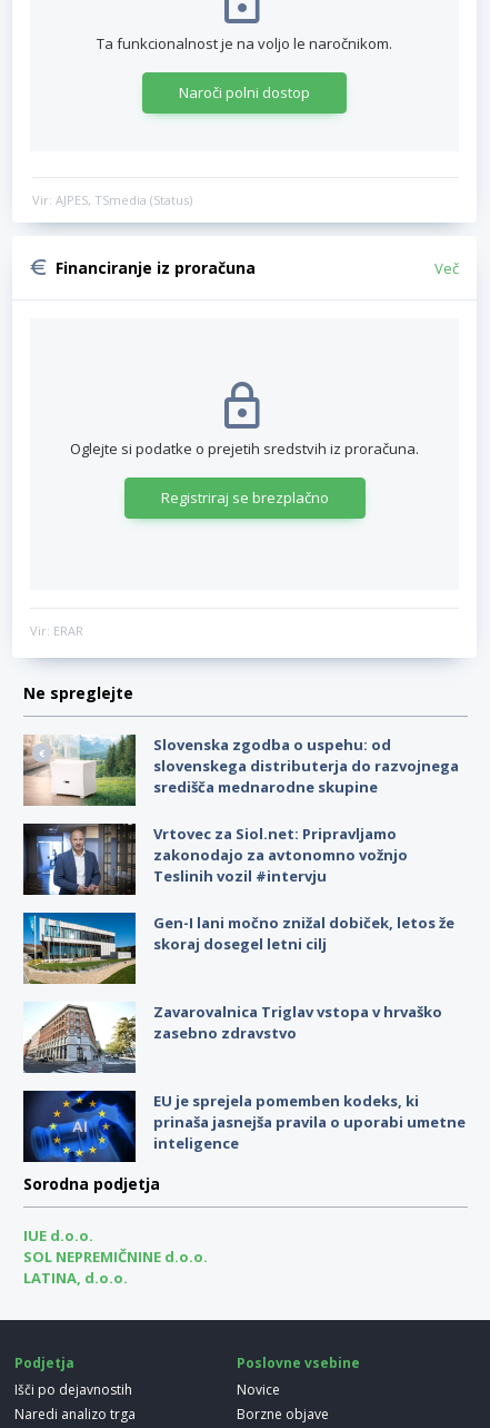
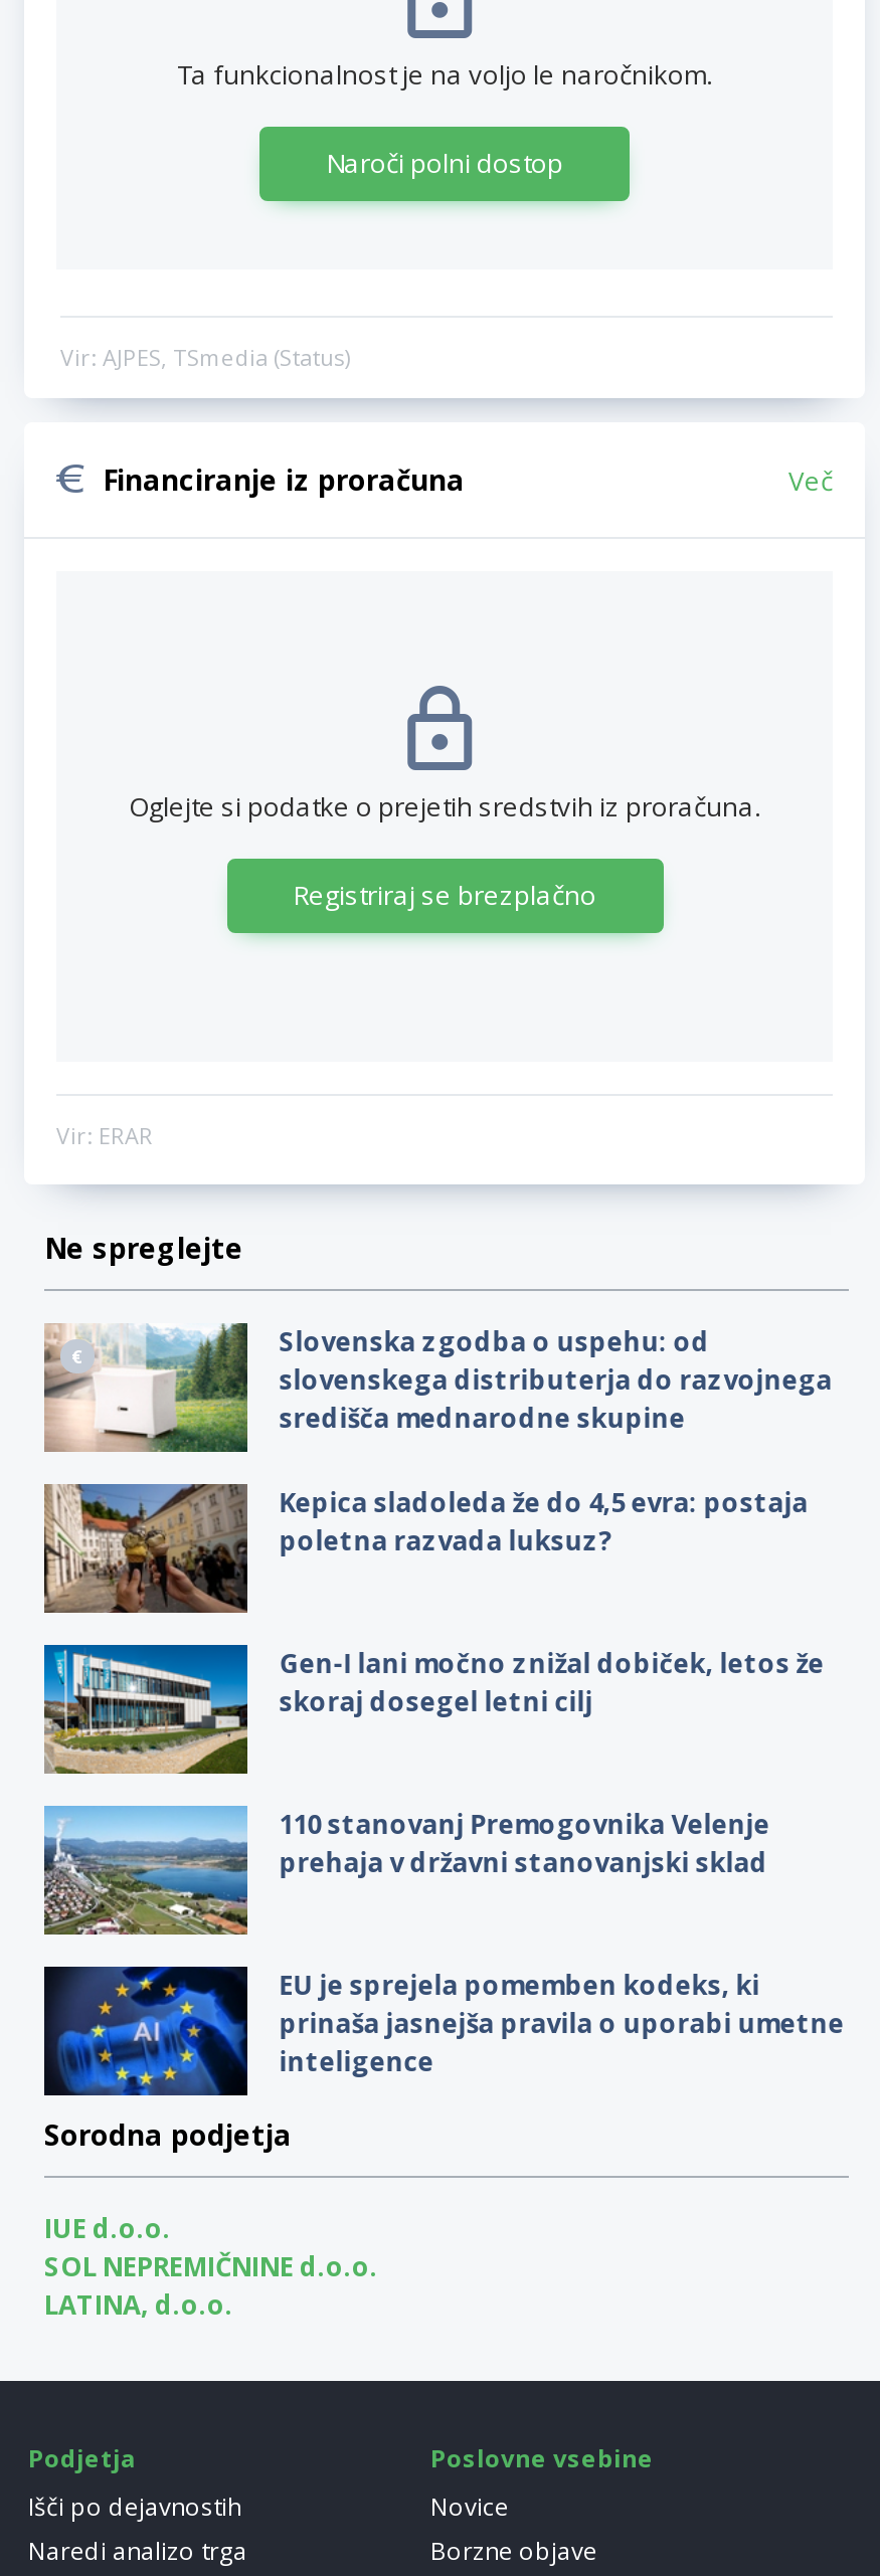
- [image]
- Vrtovec za Siol.net: Pripravljamo
- zakonodajo za avtonomno vožnjo
- Teslinih vozil #intervju
+ [image]
+ Kepica sladoleda že do 4,5 evra: postaja
+ poletna razvada luksuz?

- [image]
- Zavarovalnica Triglav vstopa v hrvaško
- zasebno zdravstvo
+ [image]
+ 110 stanovanj Premogovnika Velenje
+ prehaja v državni stanovanjski sklad
